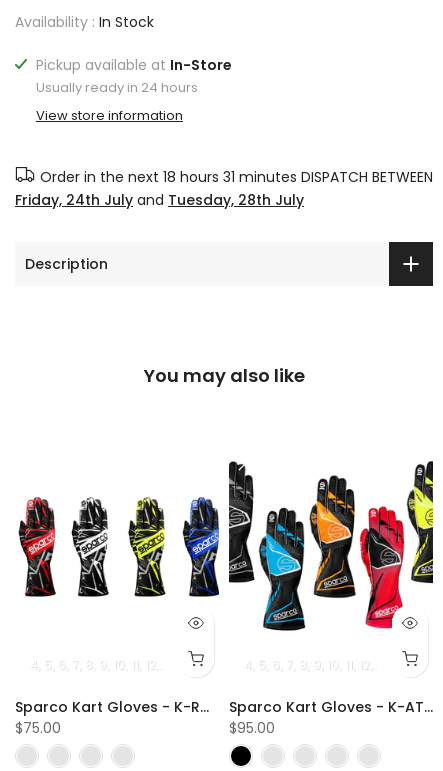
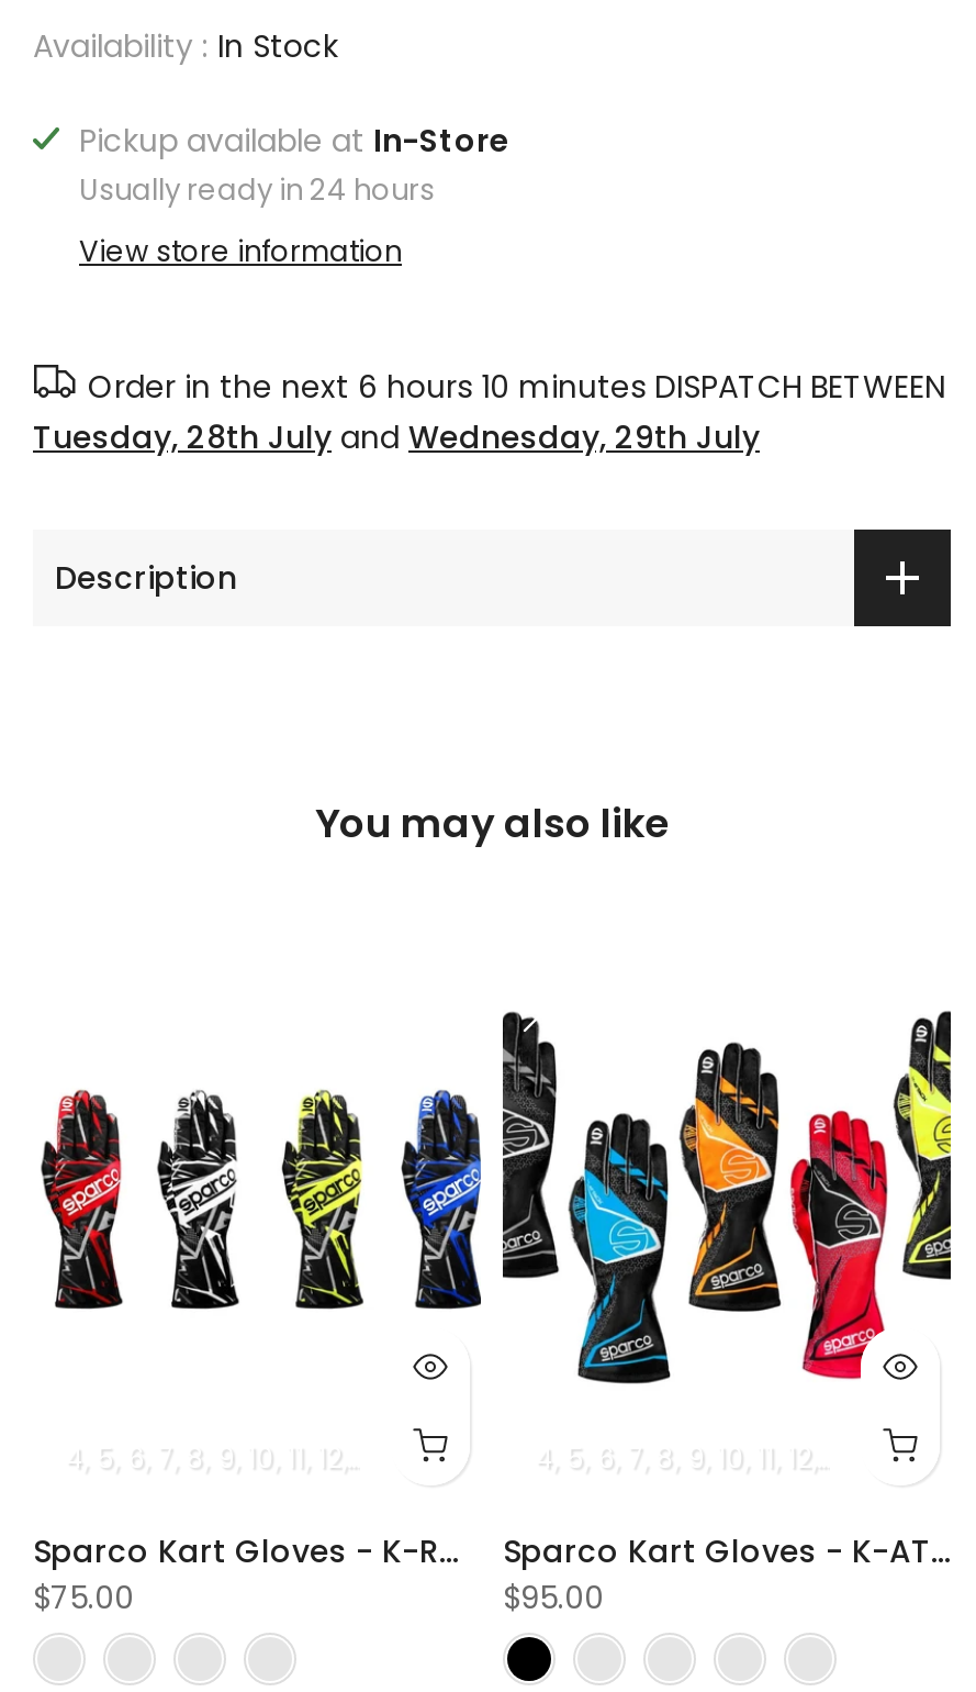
- Order in the next 18 hours 31 minutes DISPATCH BETWEEN
+ Order in the next 6 hours 10 minutes DISPATCH BETWEEN

- Friday, 24th July and Tuesday, 28th July
+ Tuesday, 28th July and Wednesday, 29th July
